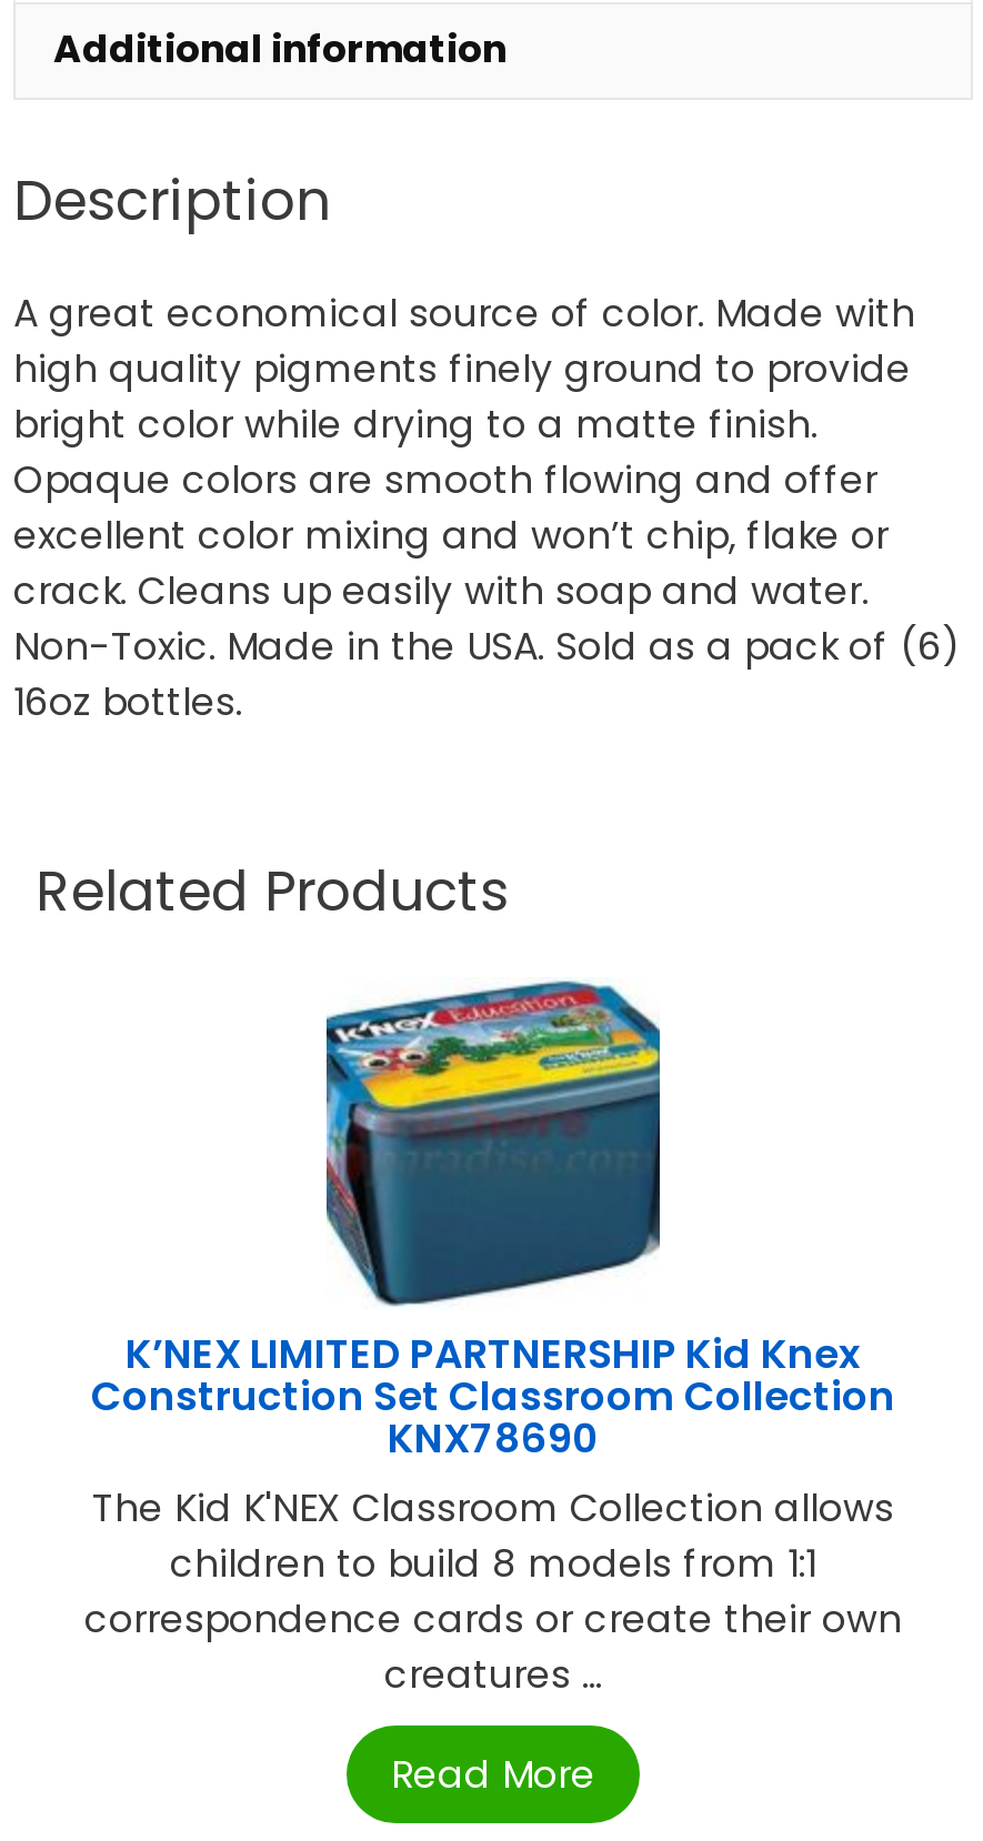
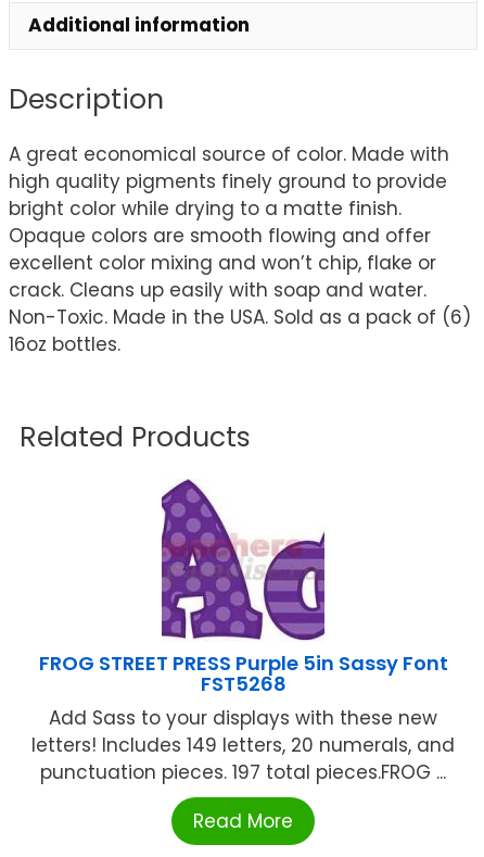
- [image]
+ [image]

- K’NEX LIMITED PARTNERSHIP Kid Knex
- Construction Set Classroom Collection
- KNX78690
- The Kid K'NEX Classroom Collection allows
- children to build 8 models from 1:1
- correspondence cards or create their own
- creatures ...
+ FROG STREET PRESS Purple 5in Sassy Font
+ FST5268
+ Add Sass to your displays with these new
+ letters! Includes 149 letters, 20 numerals, and
+ punctuation pieces. 197 total pieces.FROG ...
